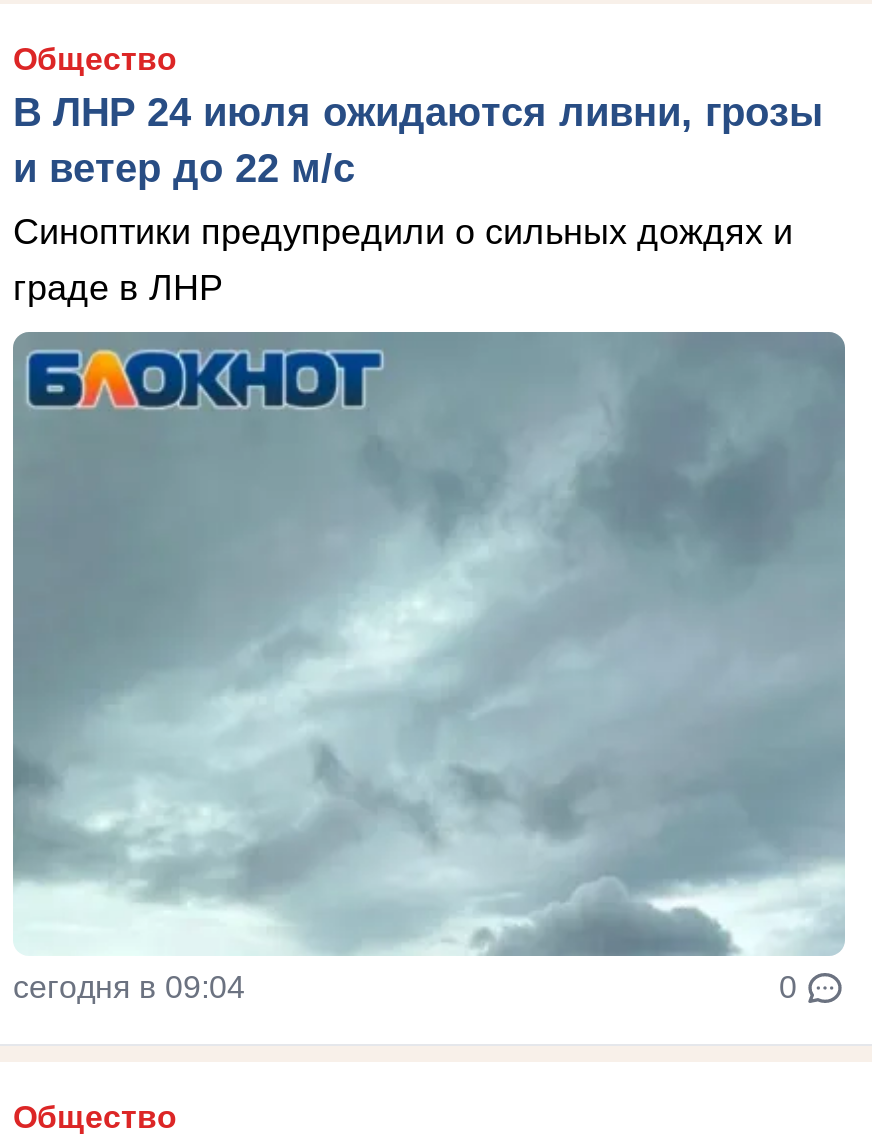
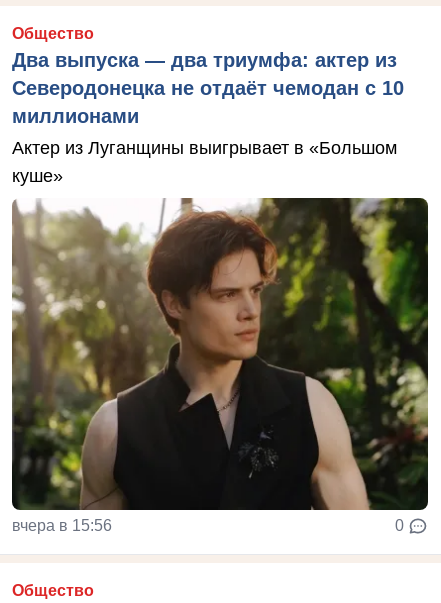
- В ЛНР 24 июля ожидаются ливни, грозы
- и ветер до 22 м/с
+ Два выпуска — два триумфа: актер из
+ Северодонецка не отдаёт чемодан с 10
+ миллионами

- Синоптики предупредили о сильных дождях и
- граде в ЛНР
+ Актер из Луганщины выигрывает в «Большом
+ куше»

- [image]
- сегодня в 09:04
+ [image]
+ вчера в 15:56
